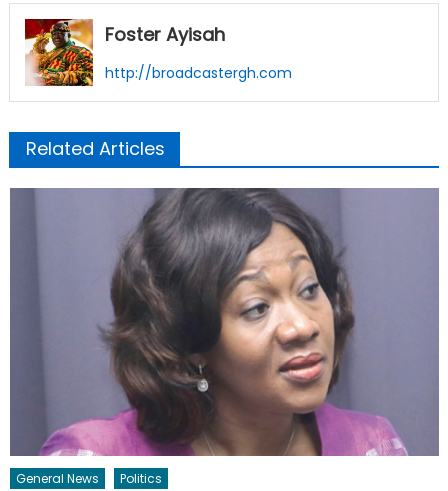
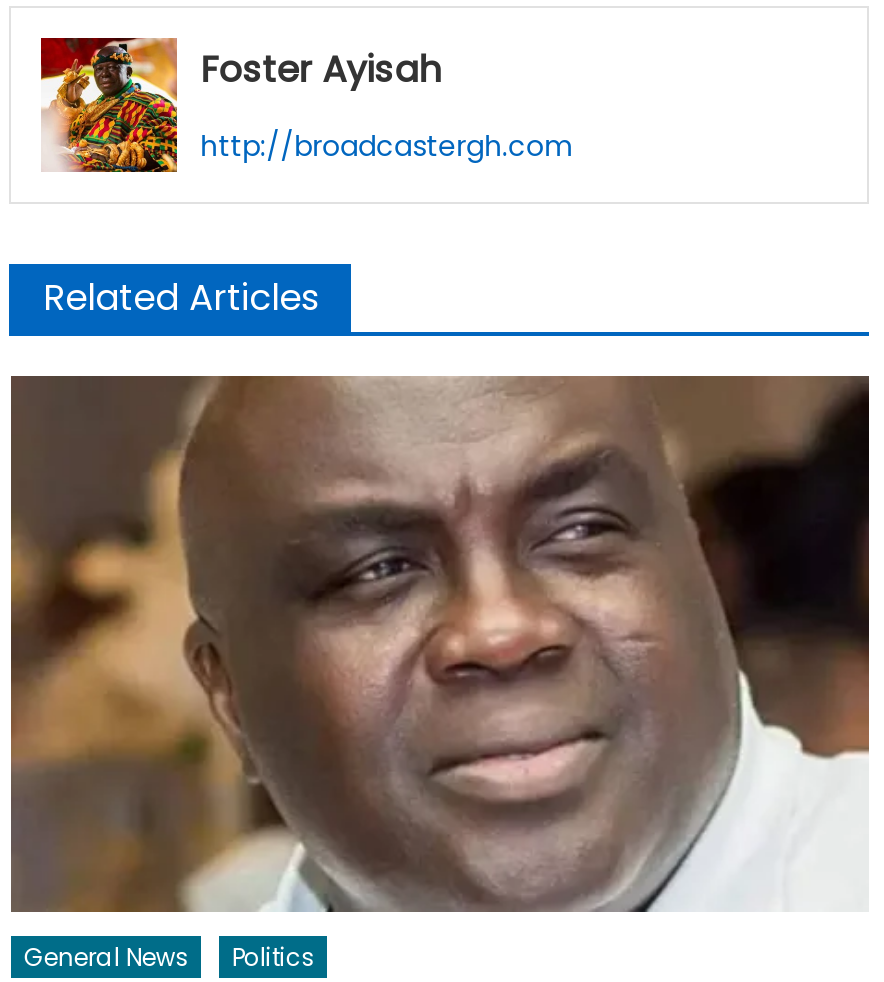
- [image]
+ [image]
